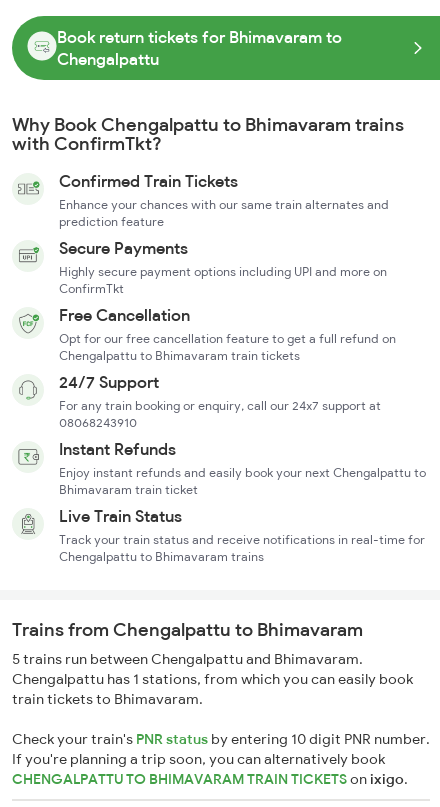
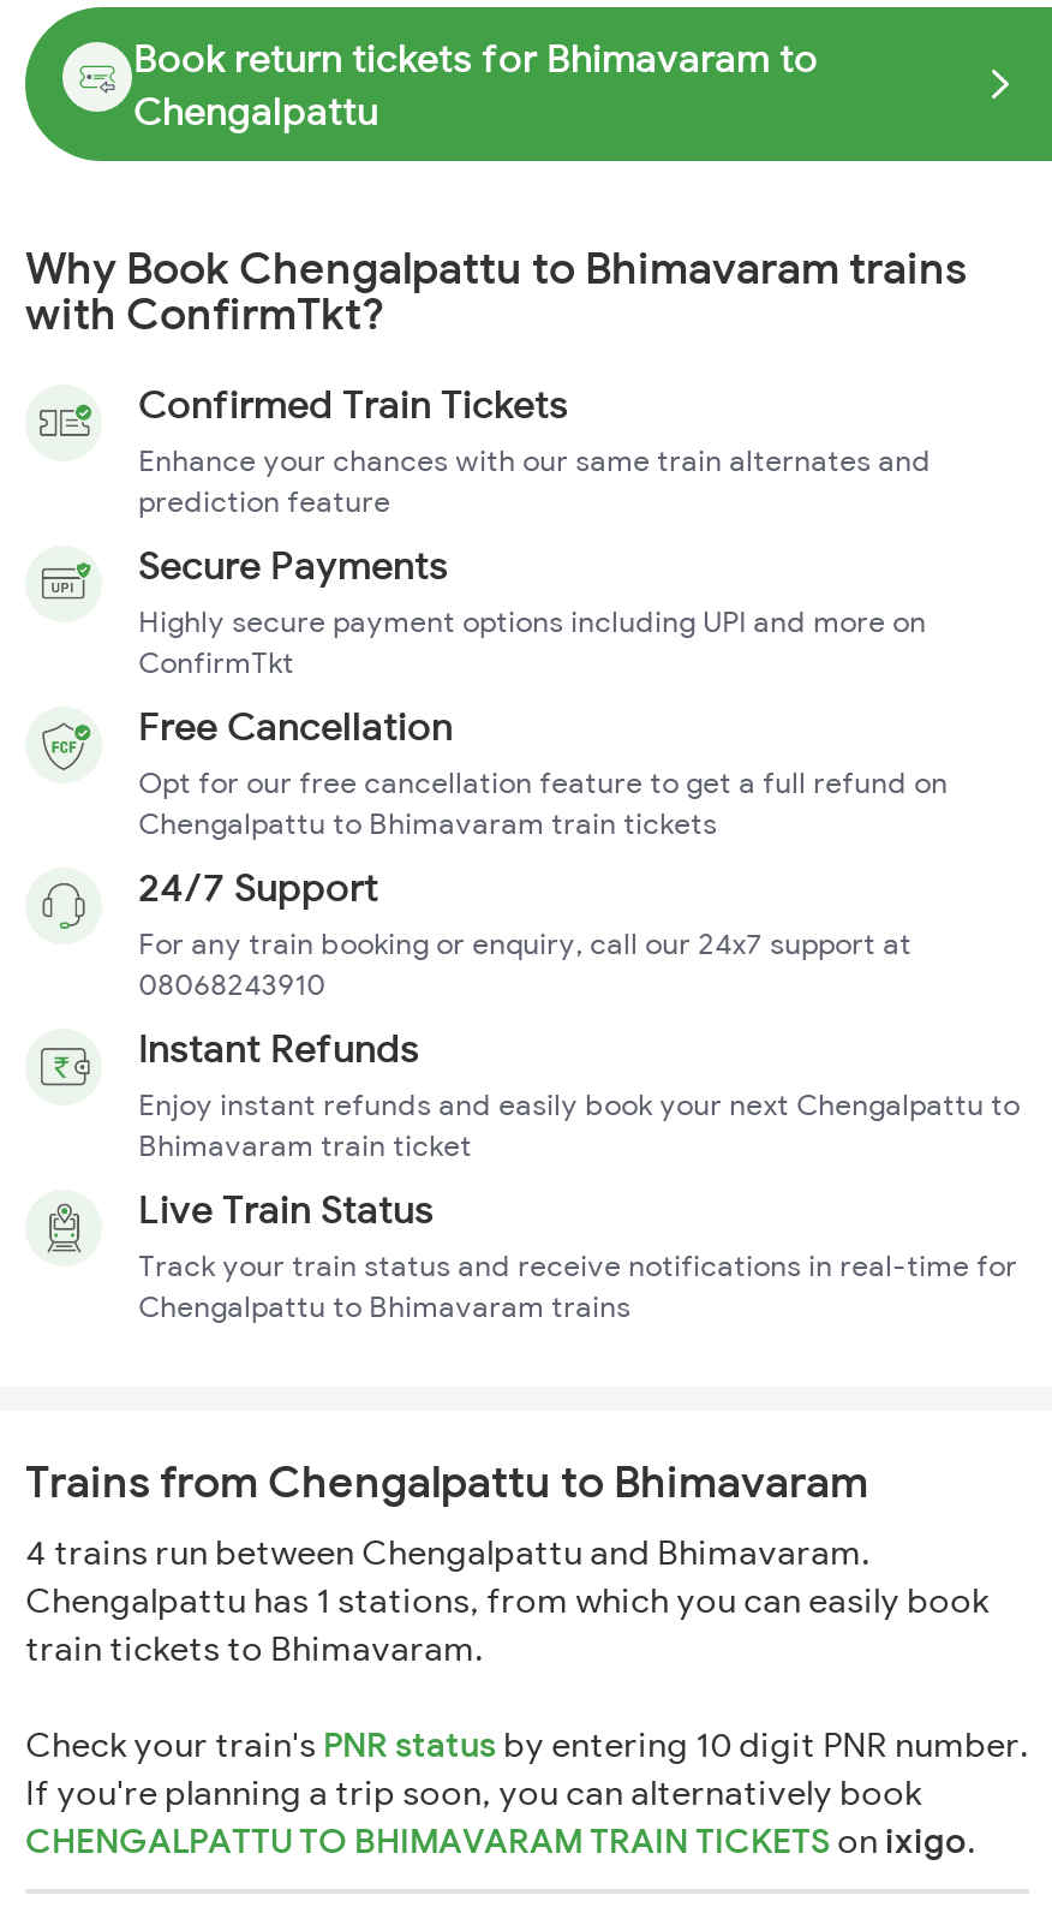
- 5 trains run between Chengalpattu and Bhimavaram.
+ 4 trains run between Chengalpattu and Bhimavaram.
